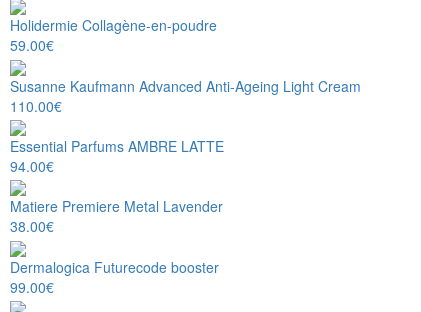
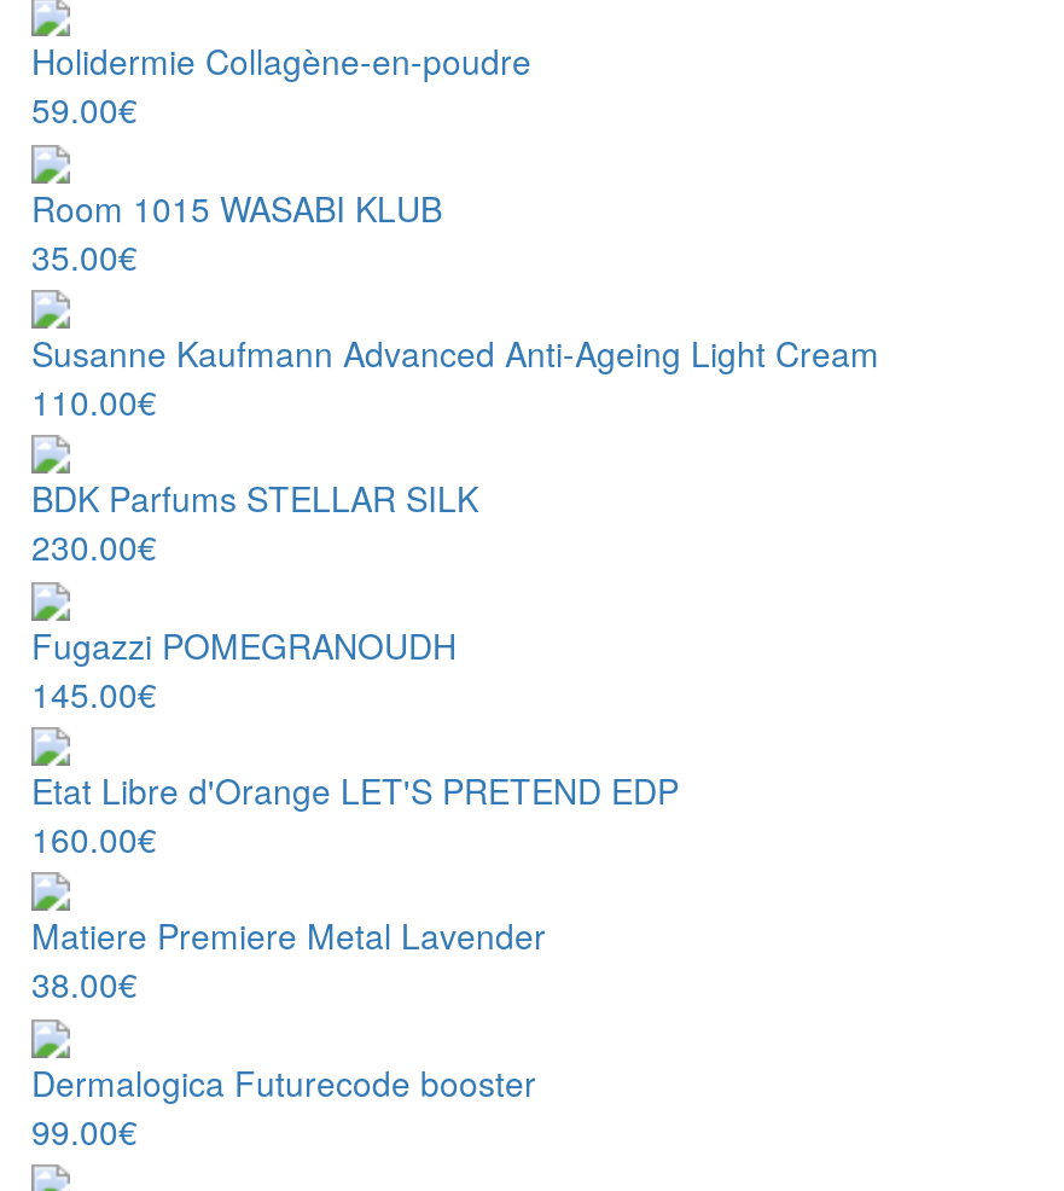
+ Room 1015 WASABI KLUB
+ 35.00€

- Essential Parfums AMBRE LATTE
- 94.00€
+ BDK Parfums STELLAR SILK
+ 230.00€
+ Fugazzi POMEGRANOUDH
+ 145.00€
+ Etat Libre d'Orange LET'S PRETEND EDP
+ 160.00€
